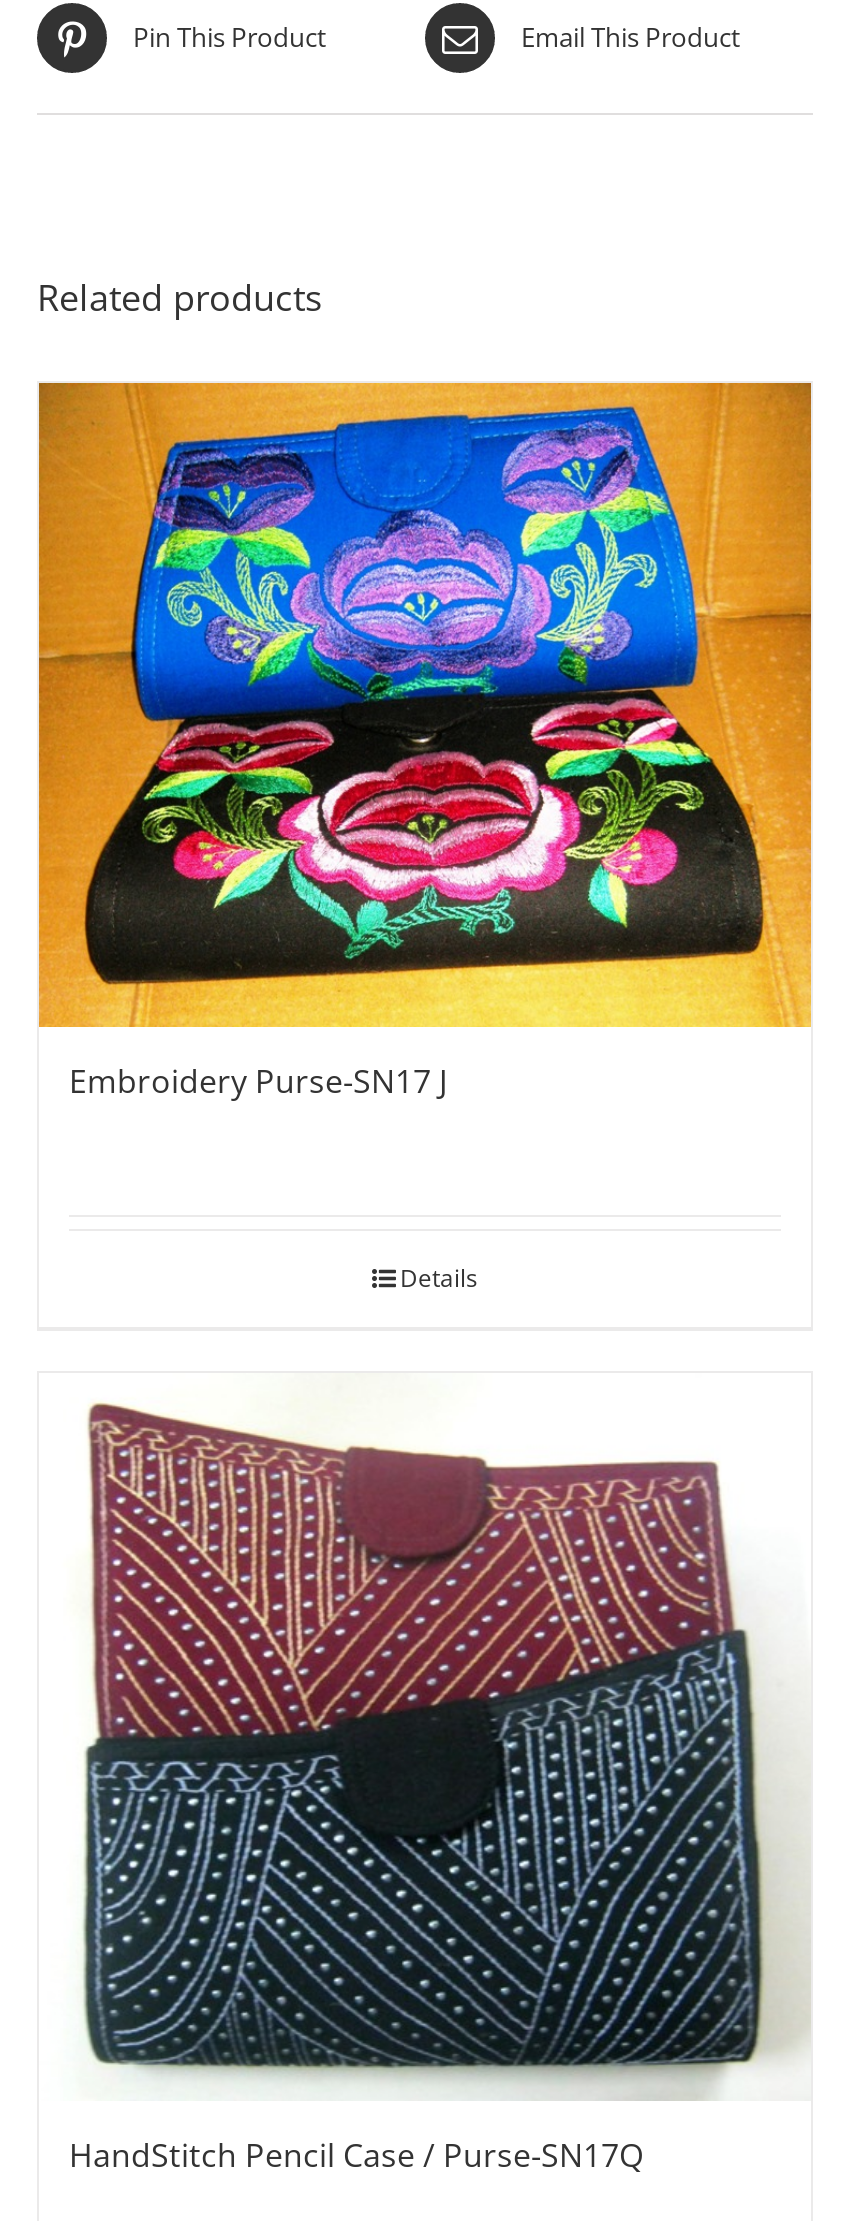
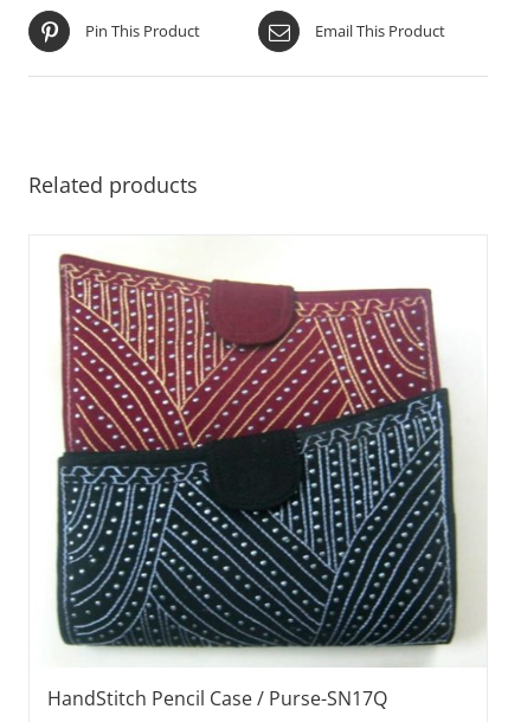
- [image]
- Embroidery Purse-SN17 J

- Details
